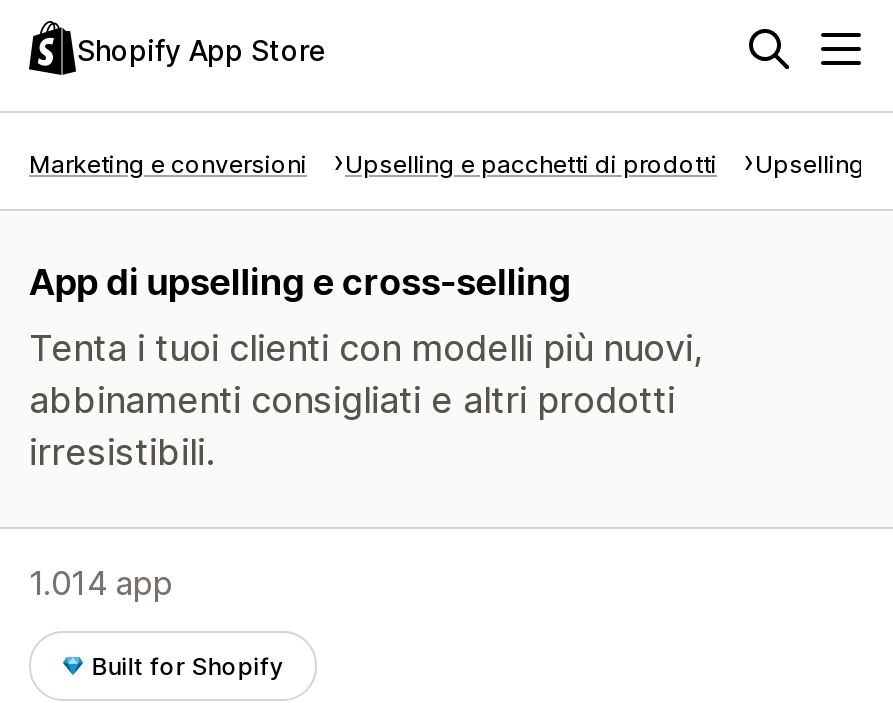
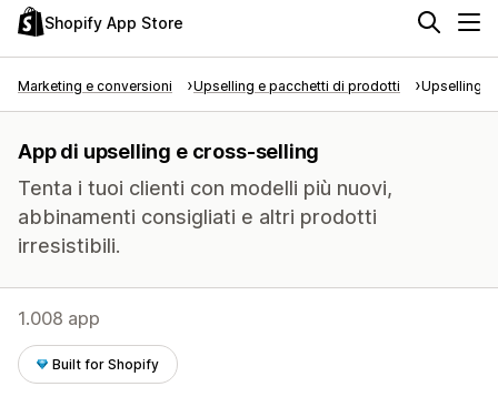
- 1.014 app
+ 1.008 app
